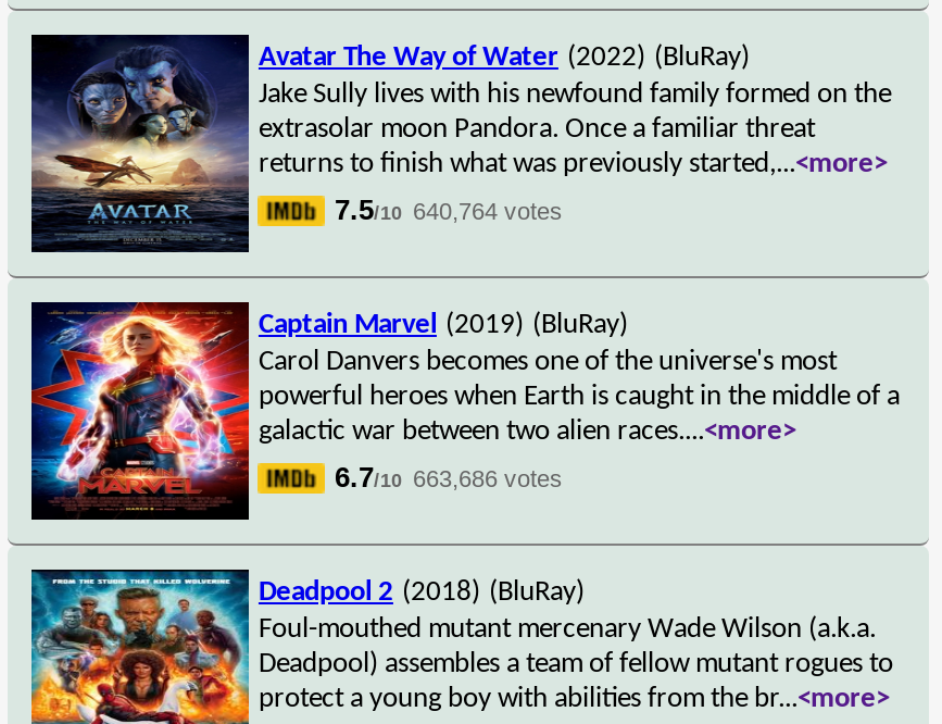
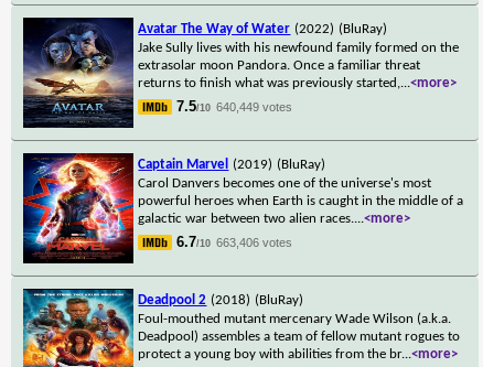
- 7.5/10 640,764 votes
+ 7.5/10 640,449 votes

- 6.7/10 663,686 votes
+ 6.7/10 663,406 votes
